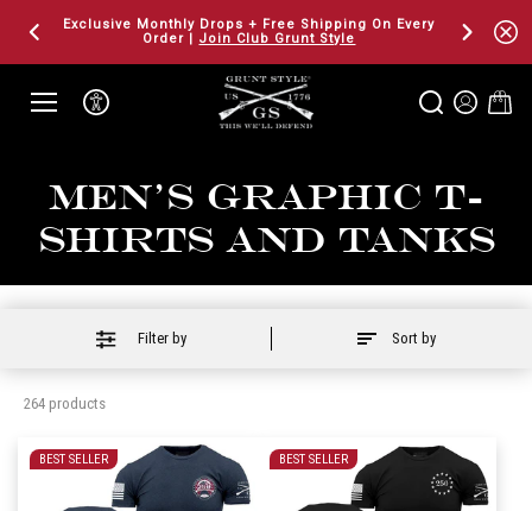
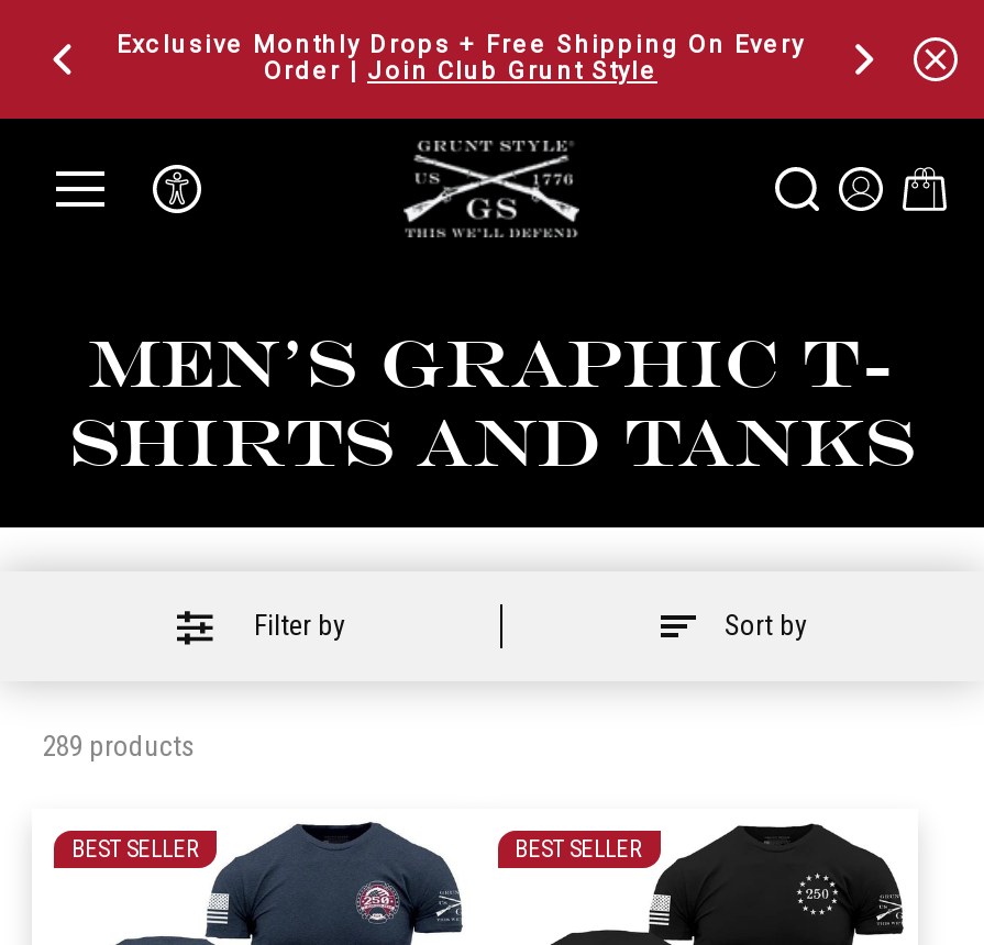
- 264 products
+ 289 products
